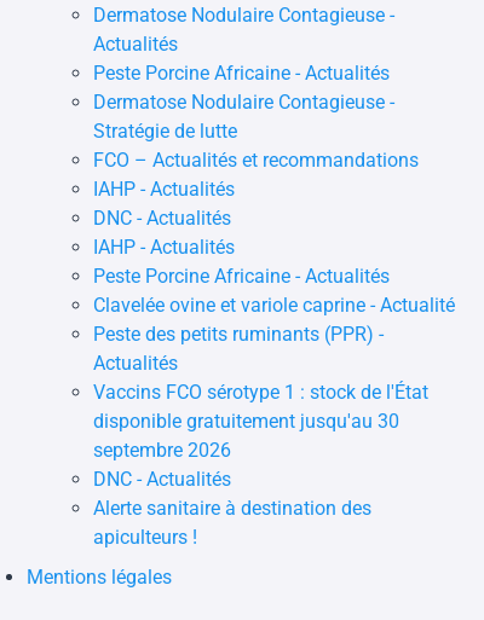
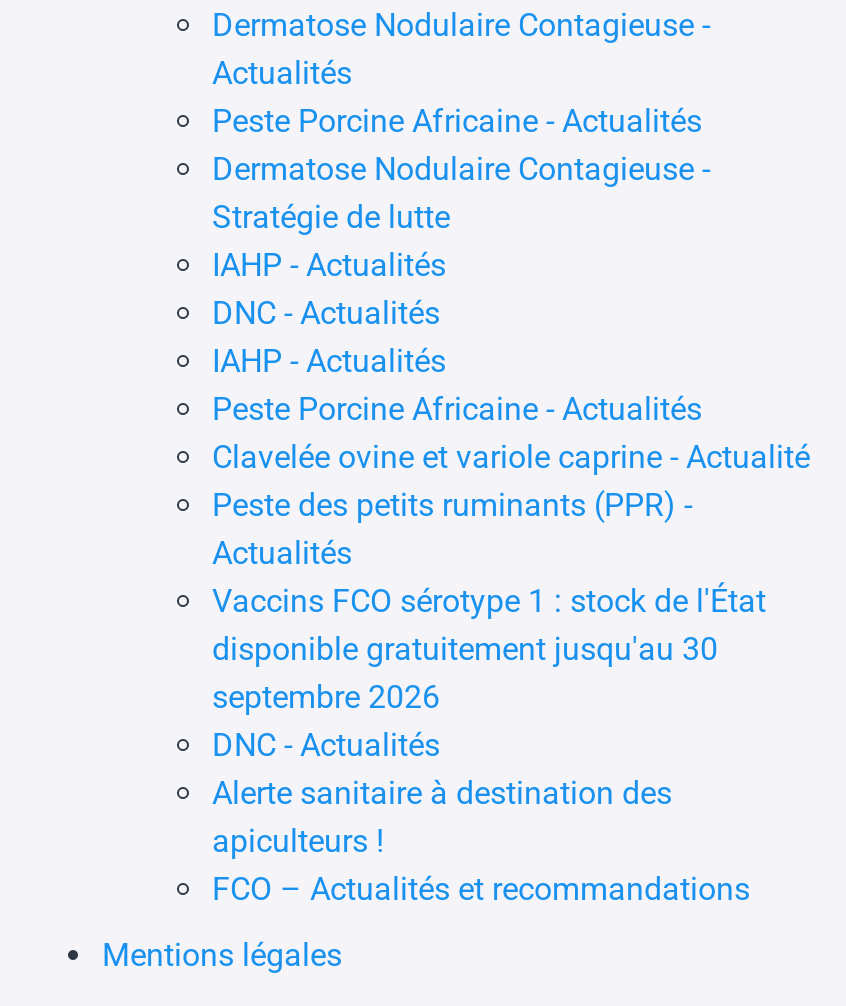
moved down: FCO – Actualités et recommandations

moved up: IAHP - Actualités | DNC - Actualités | IAHP - Actualités | ... | Alerte sanitaire à destination des | apiculteurs !
